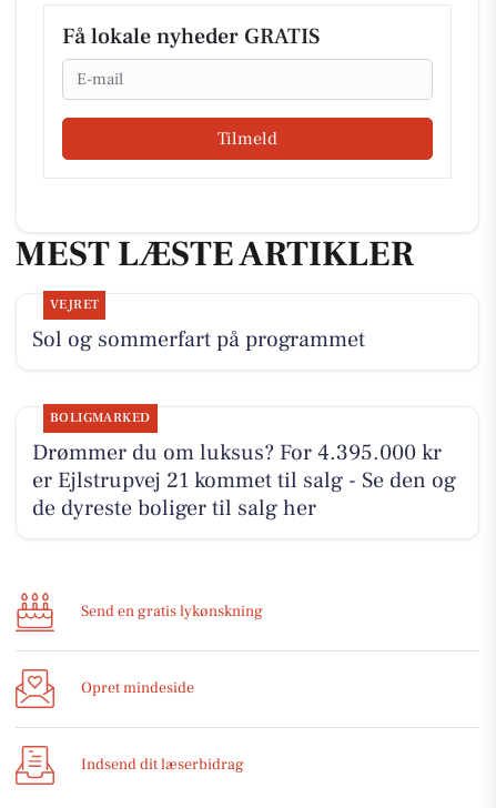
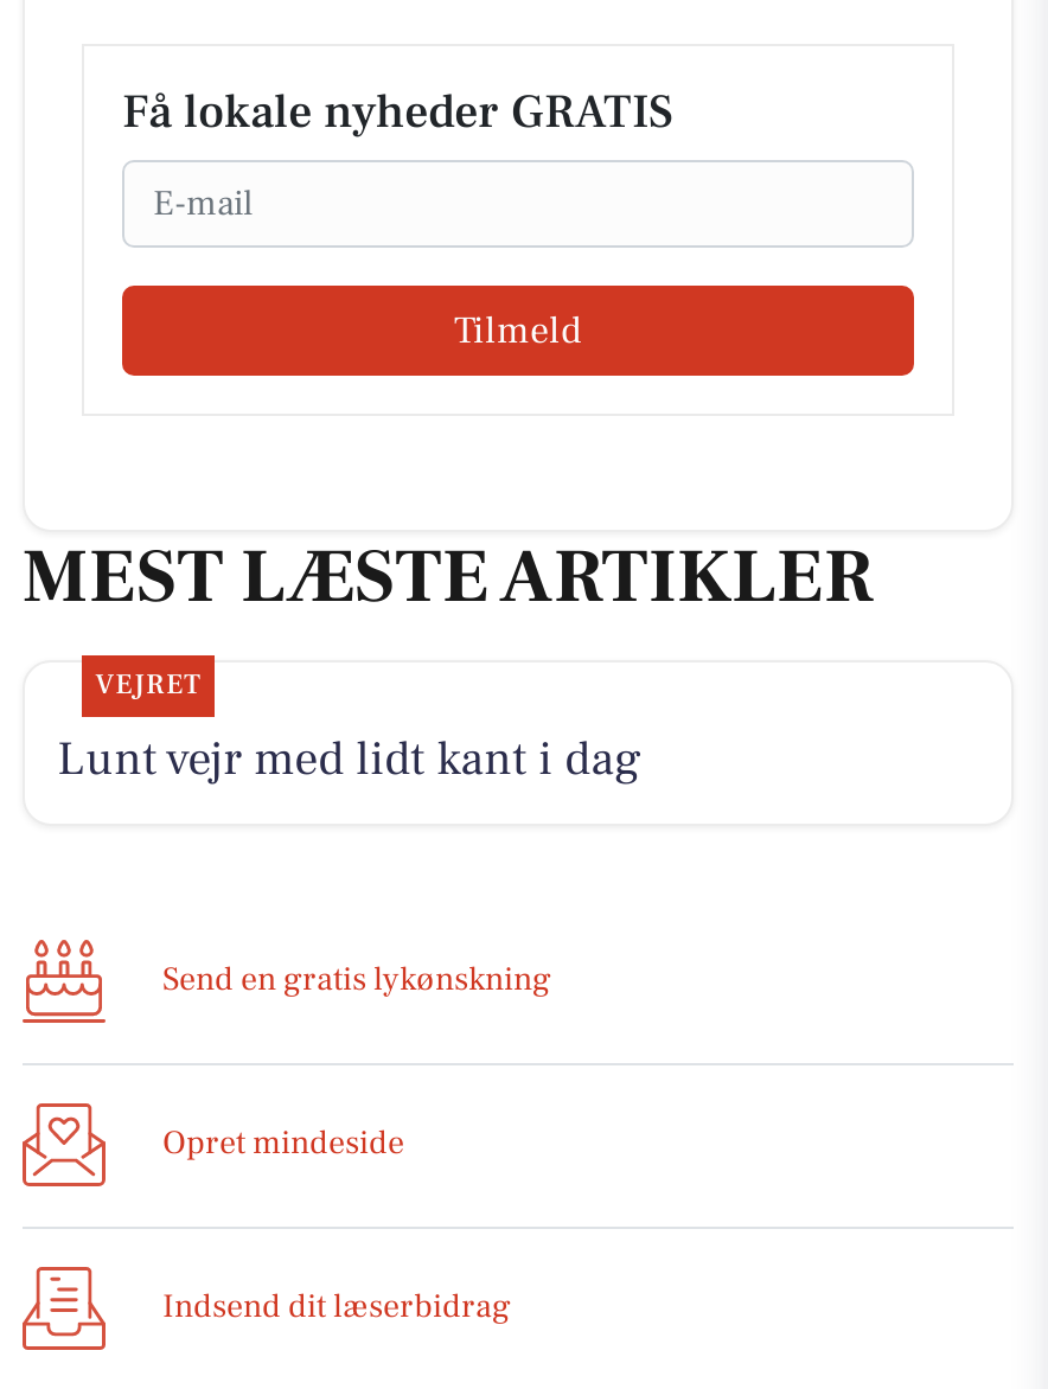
- Sol og sommerfart på programmet
- BOLIGMARKED
- Drømmer du om luksus? For 4.395.000 kr
- er Ejlstrupvej 21 kommet til salg - Se den og
- de dyreste boliger til salg her
+ Lunt vejr med lidt kant i dag
